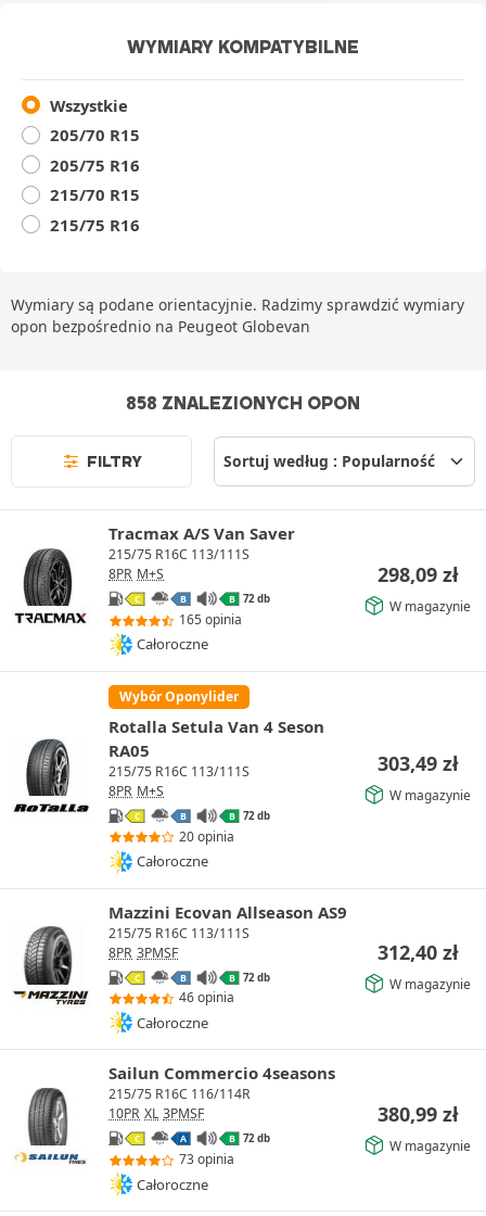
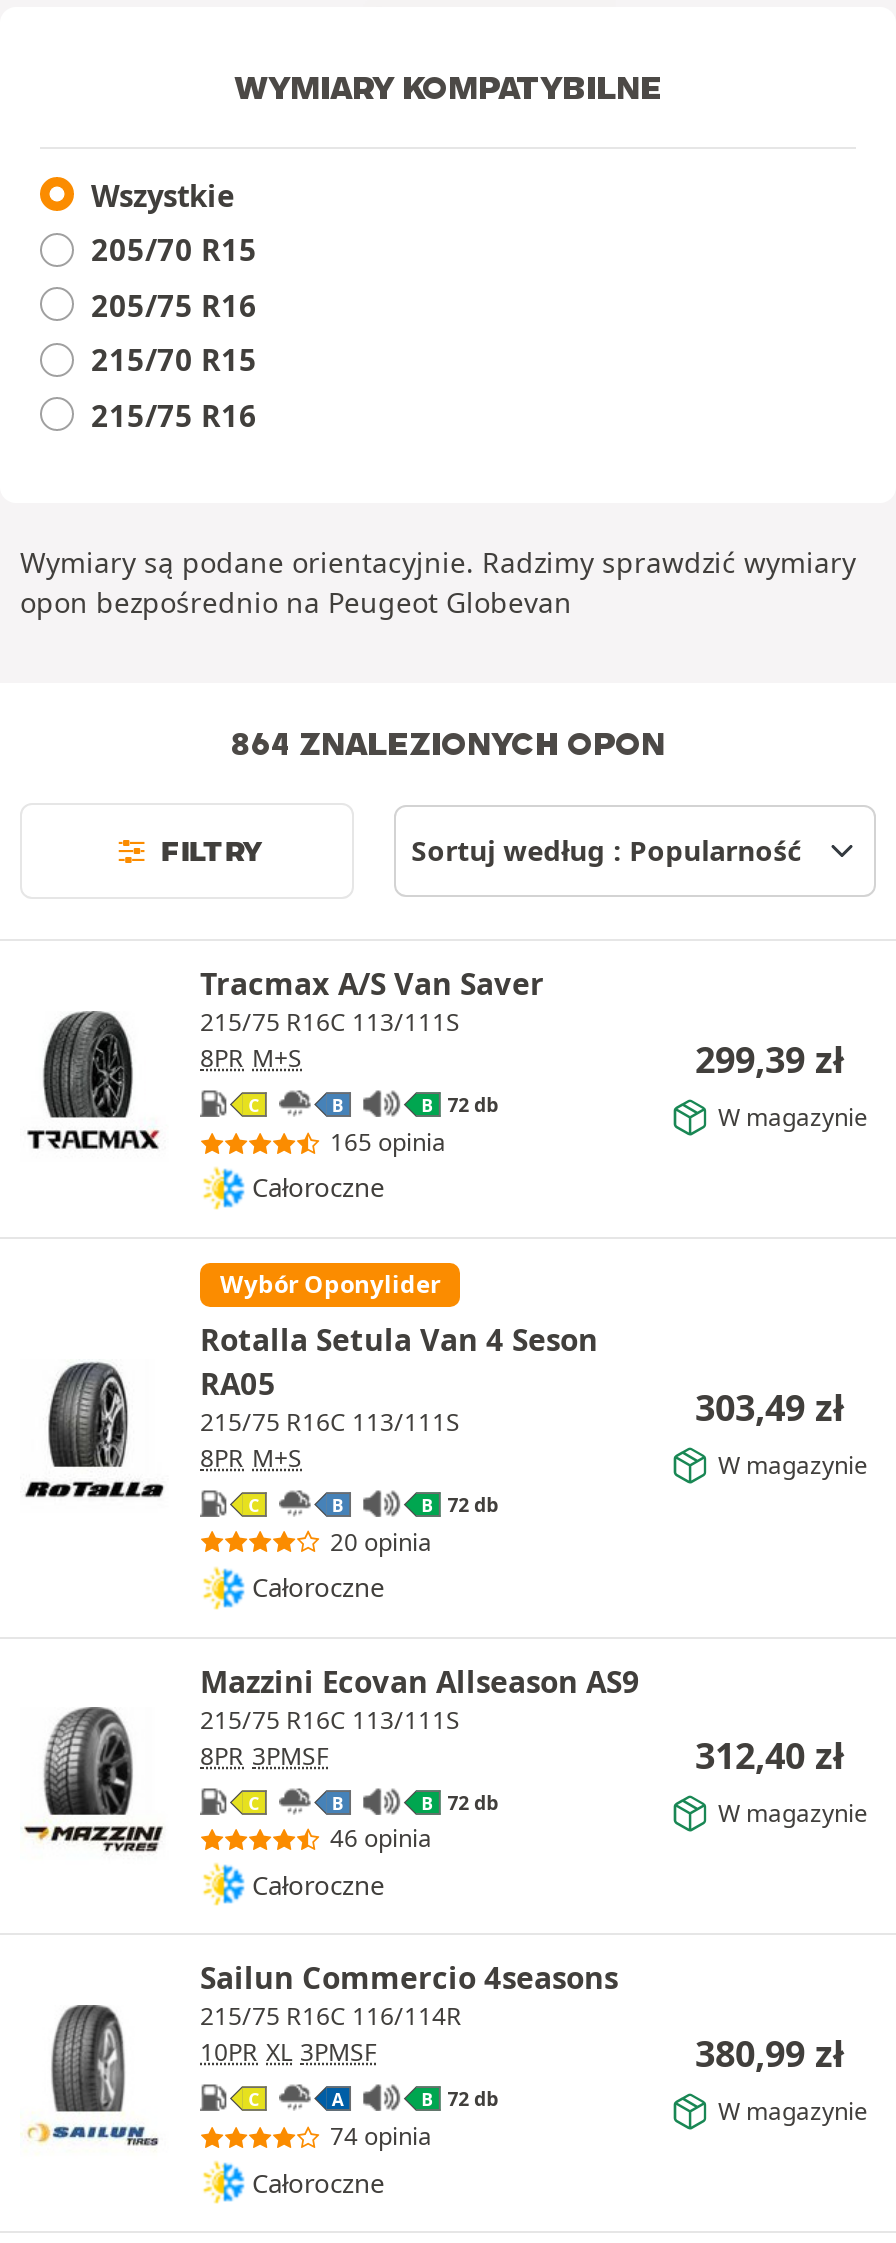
- 858 ZNALEZIONYCH OPON
+ 864 ZNALEZIONYCH OPON

- 298,09 zł
+ 299,39 zł

- 73 opinia
+ 74 opinia
